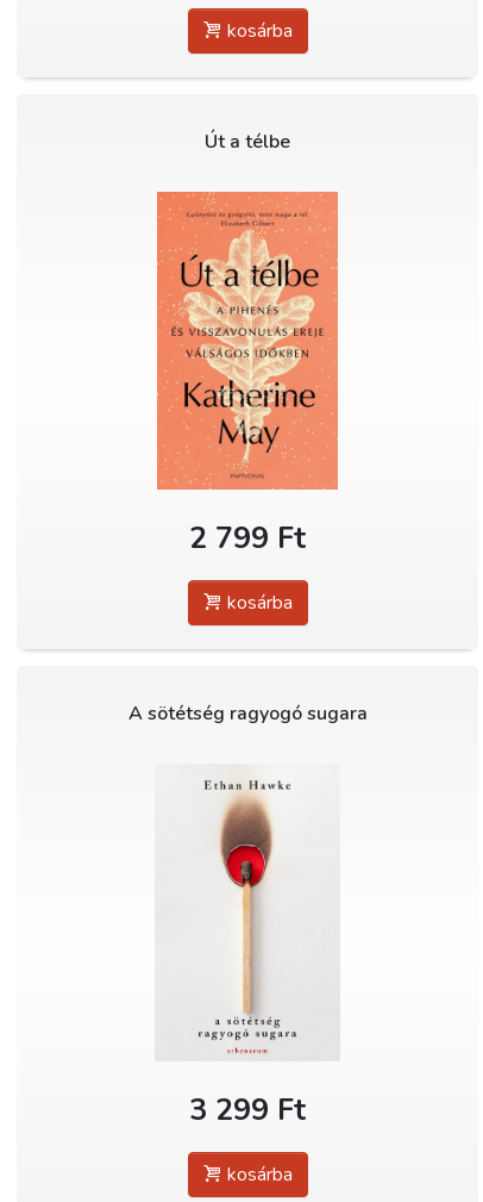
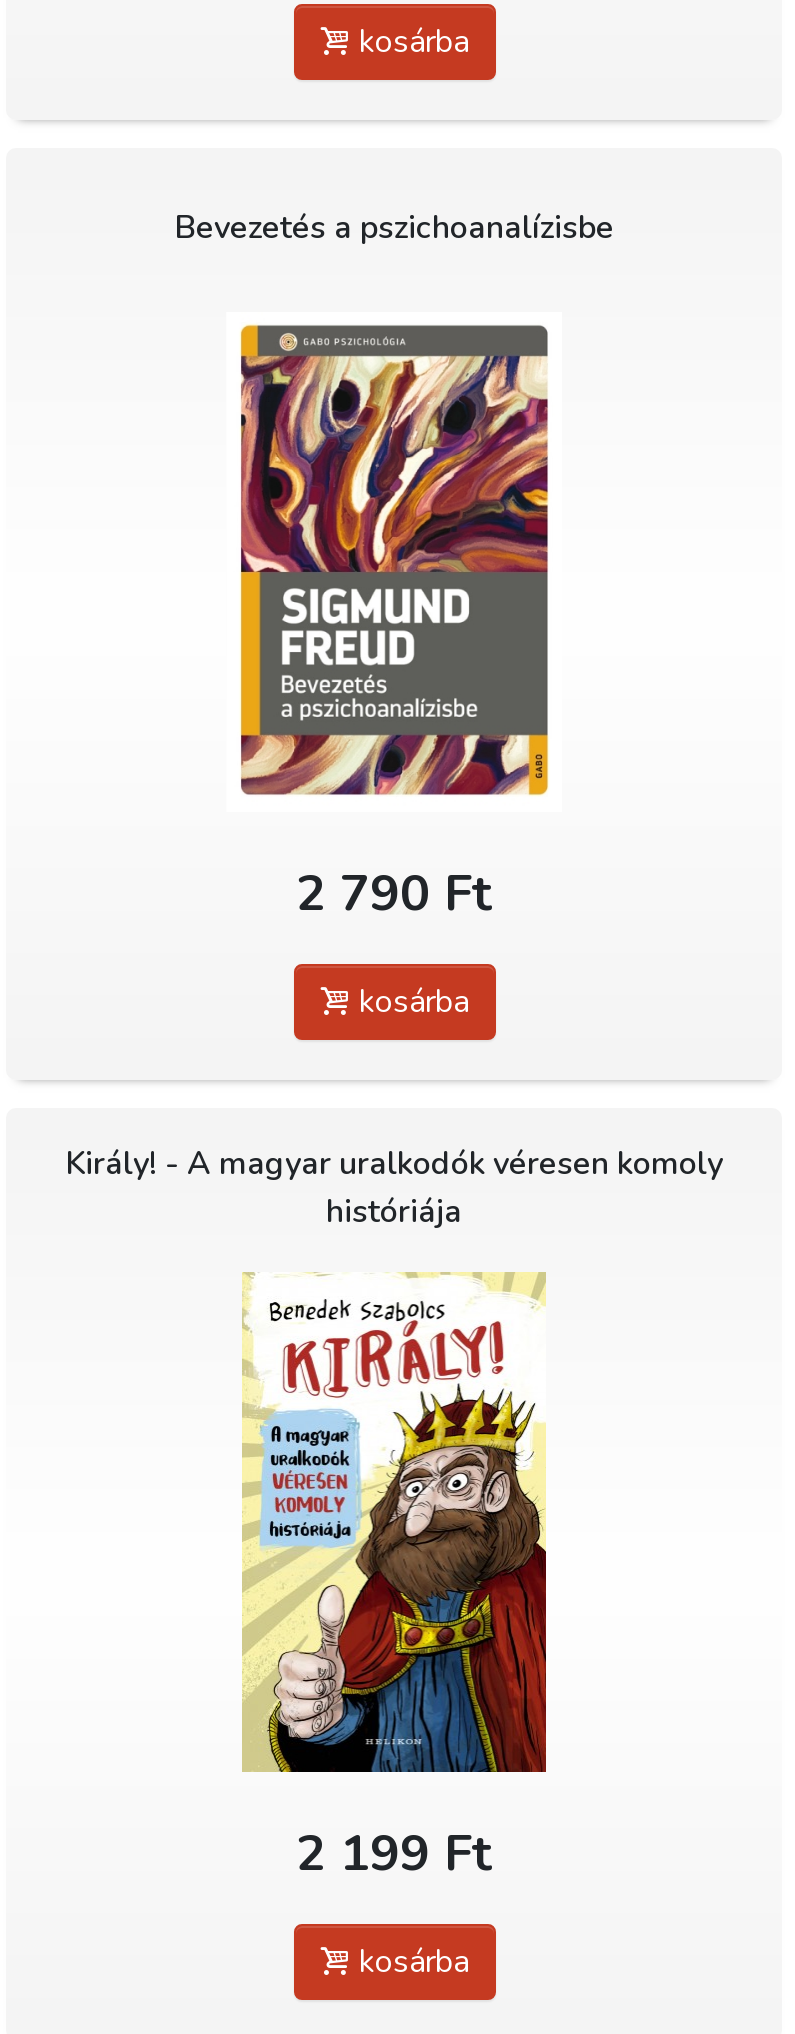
- Út a télbe
+ Bevezetés a pszichoanalízisbe

- [image]
- 2 799 Ft
+ [image]
+ 2 790 Ft

- A sötétség ragyogó sugara
+ Király! - A magyar uralkodók véresen komoly
+ históriája

- [image]
- 3 299 Ft
+ [image]
+ 2 199 Ft
